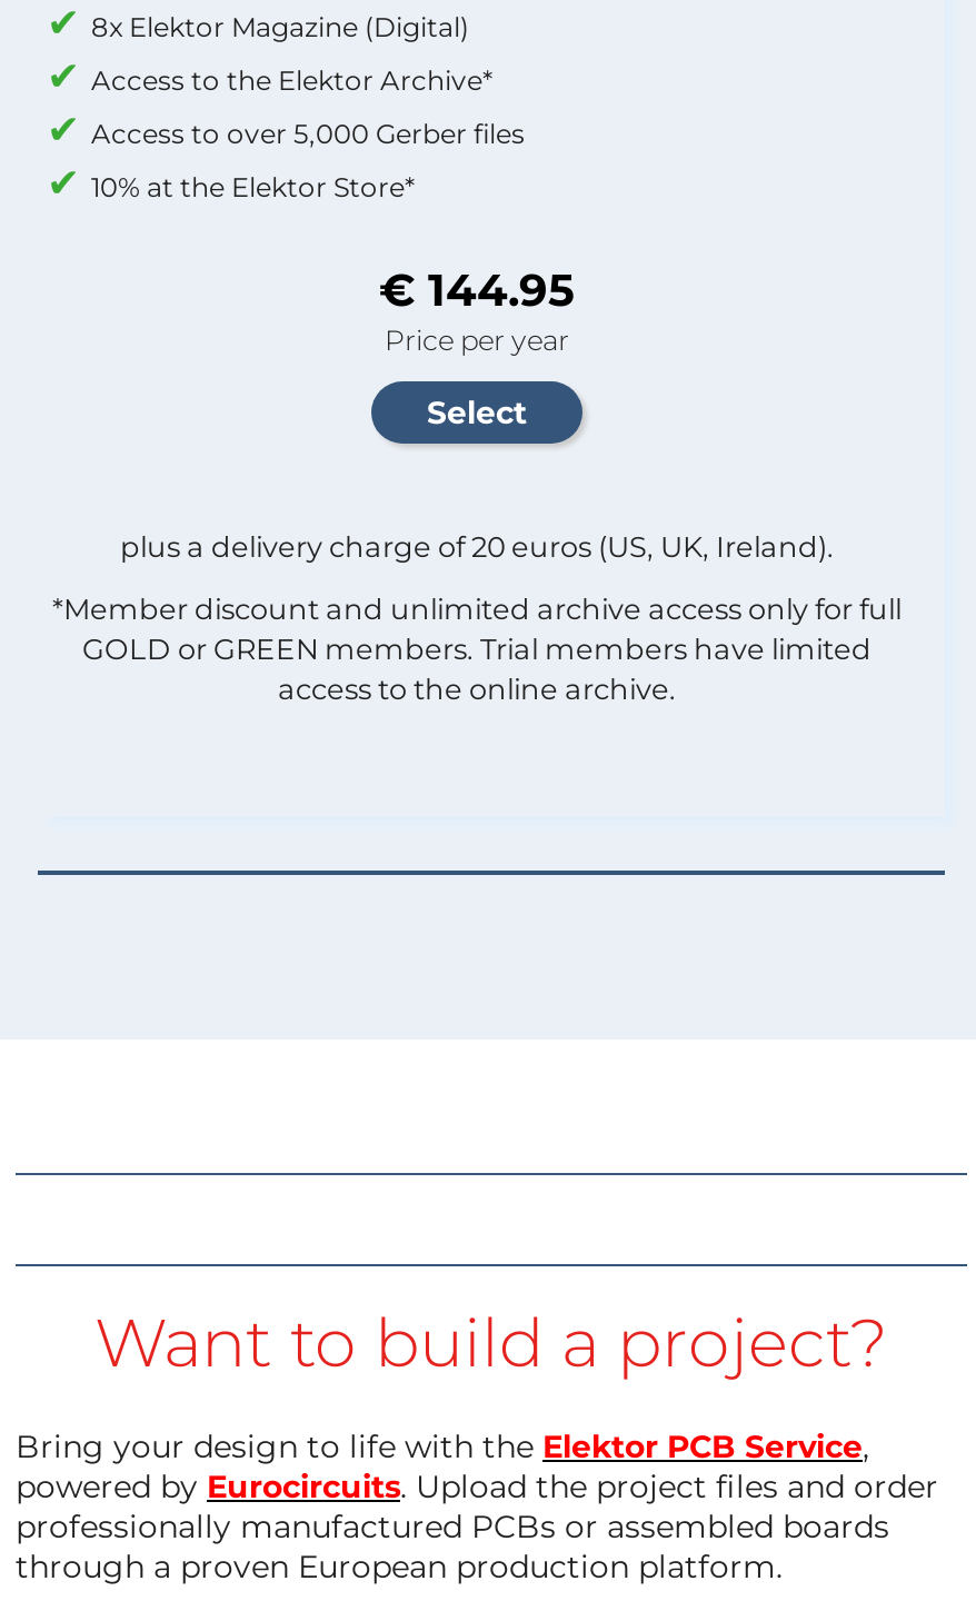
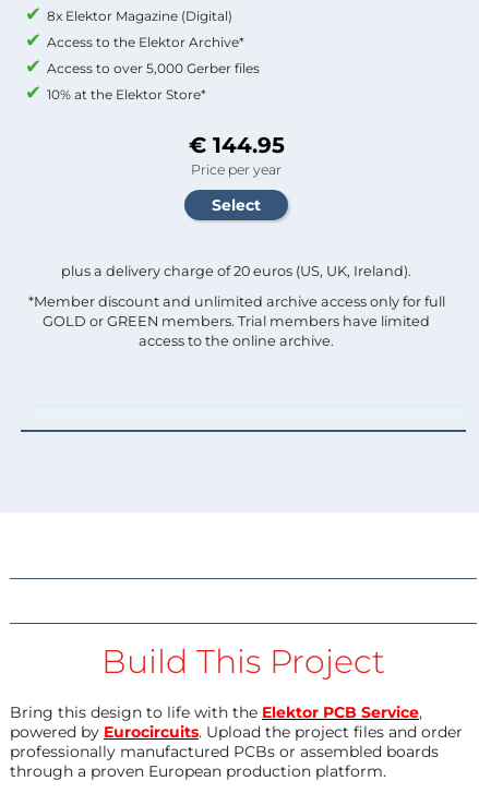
- Want to build a project?
+ Build This Project

- Bring your design to life with the Elektor PCB Service,
+ Bring this design to life with the Elektor PCB Service,
